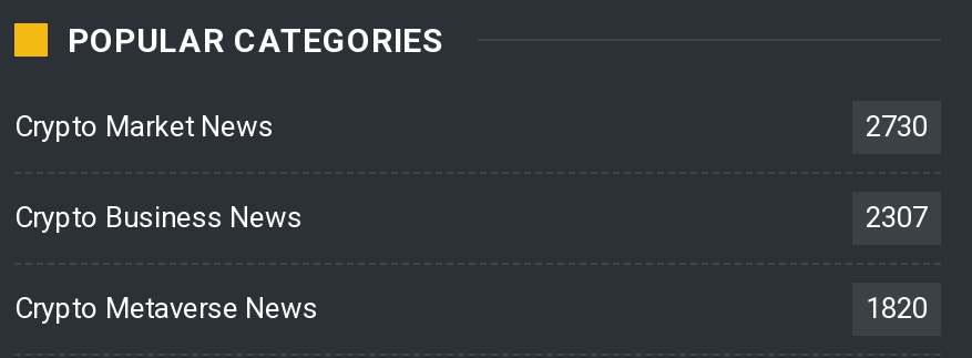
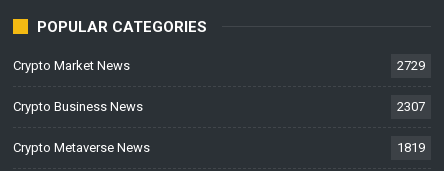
- 2730
+ 2729

- 1820
+ 1819
